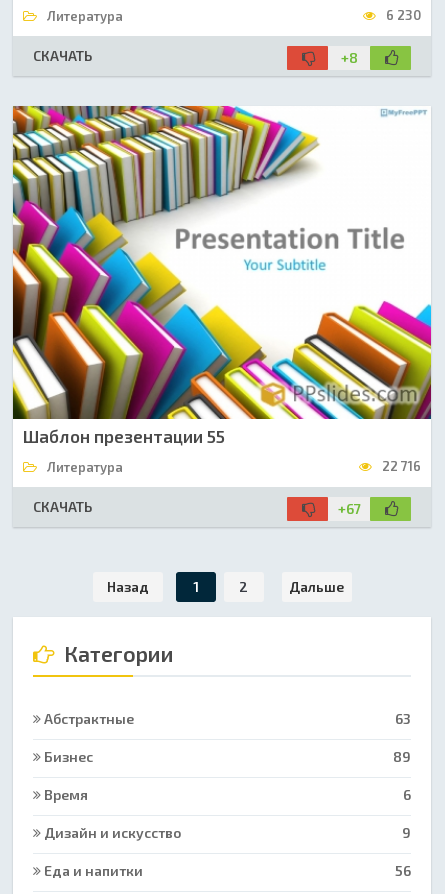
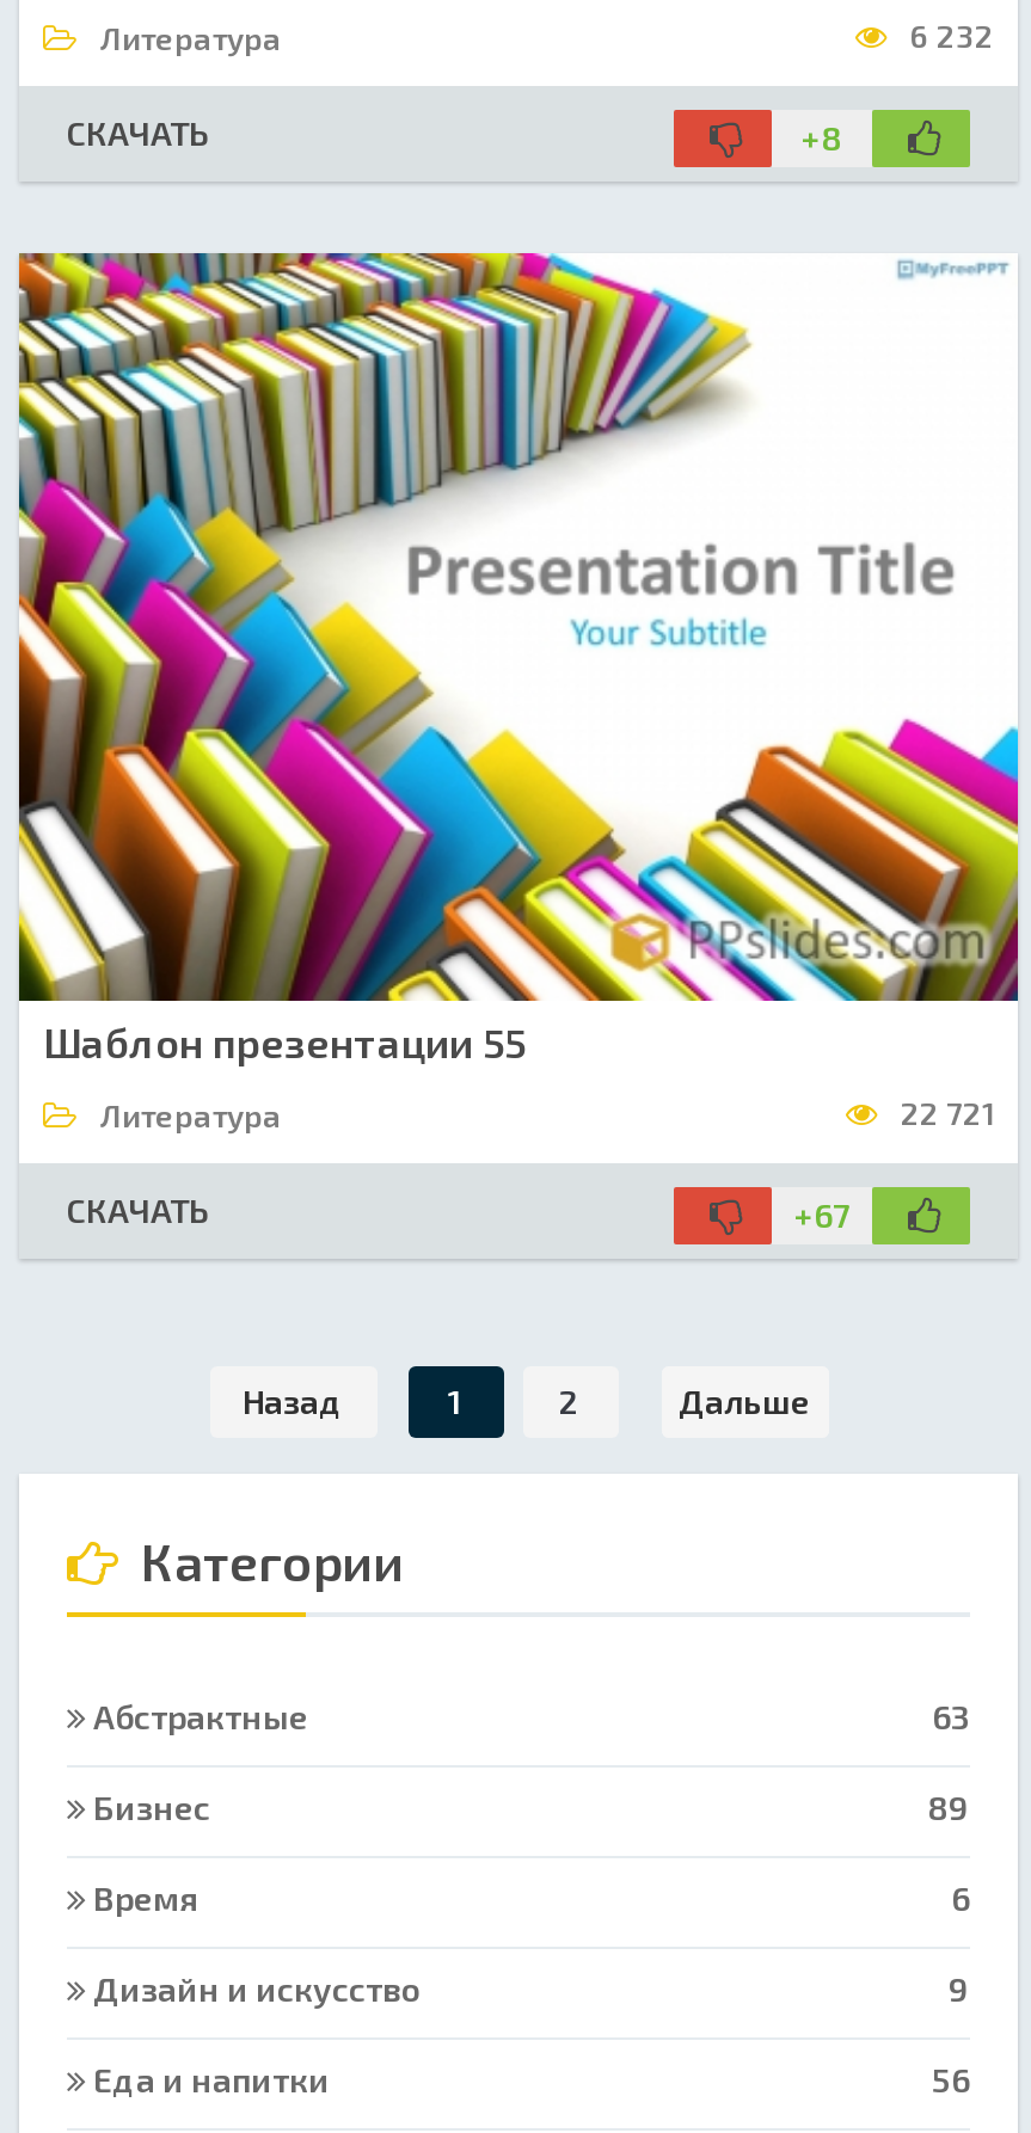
- 6 230
+ 6 232

- 22 716
+ 22 721
